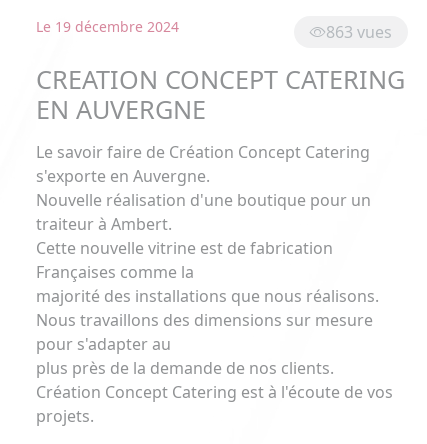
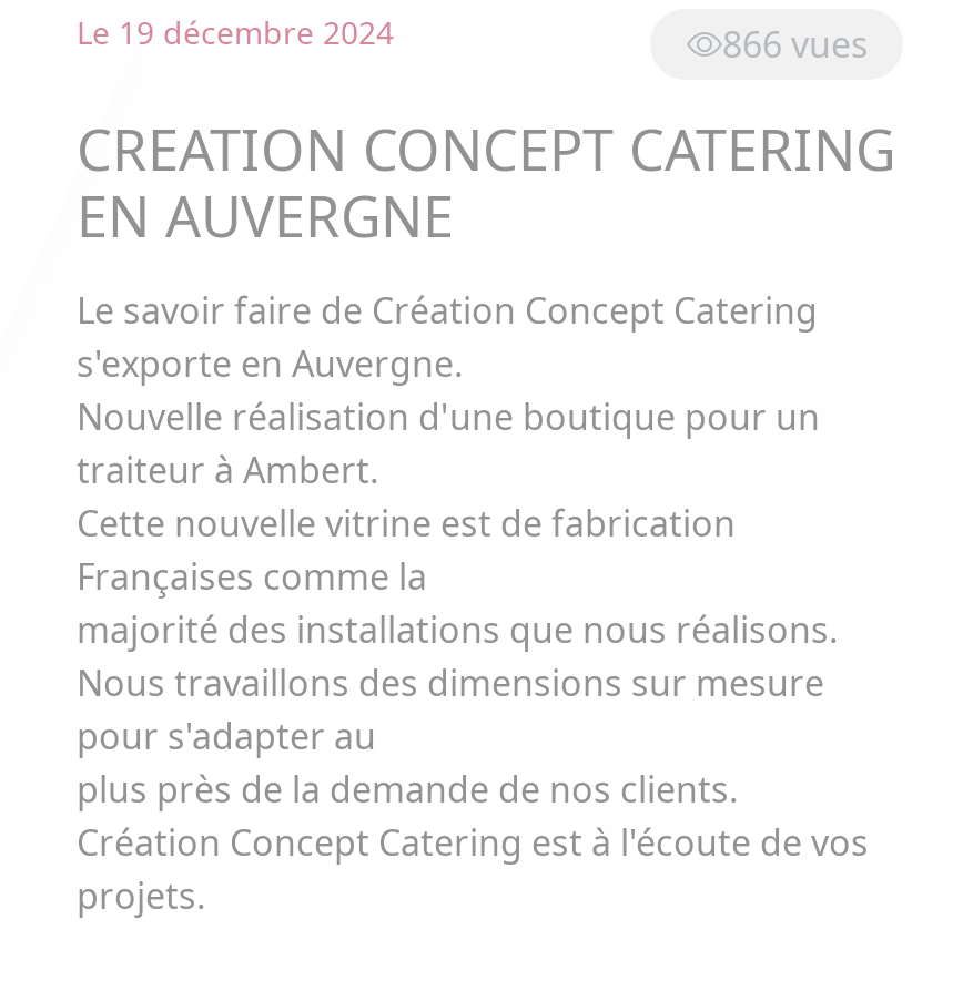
- 863 vues
+ 866 vues
